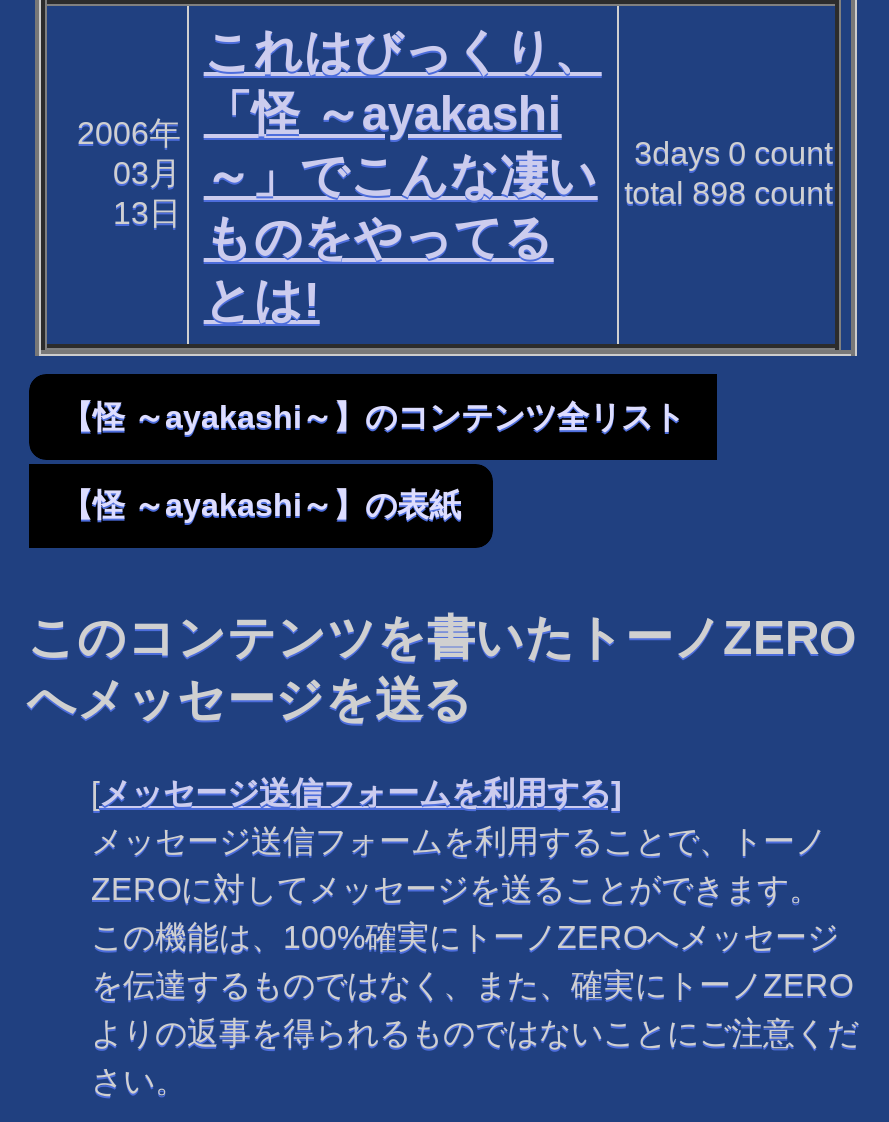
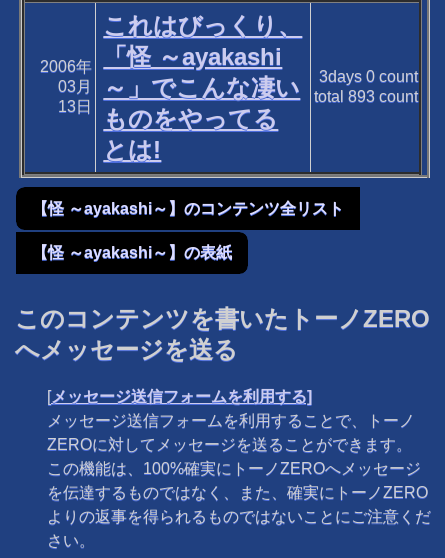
- 03月 ～」でこんな凄い total 898 count 3days 0 count
+ 03月 ～」でこんな凄い total 893 count 3days 0 count
